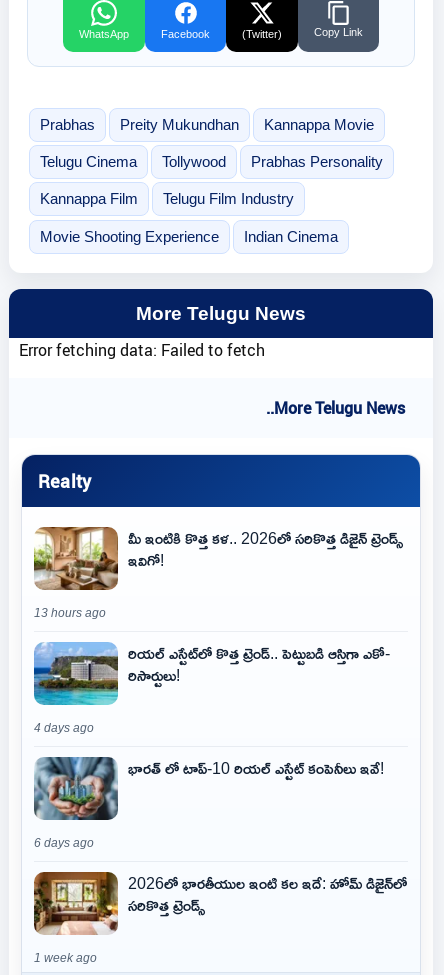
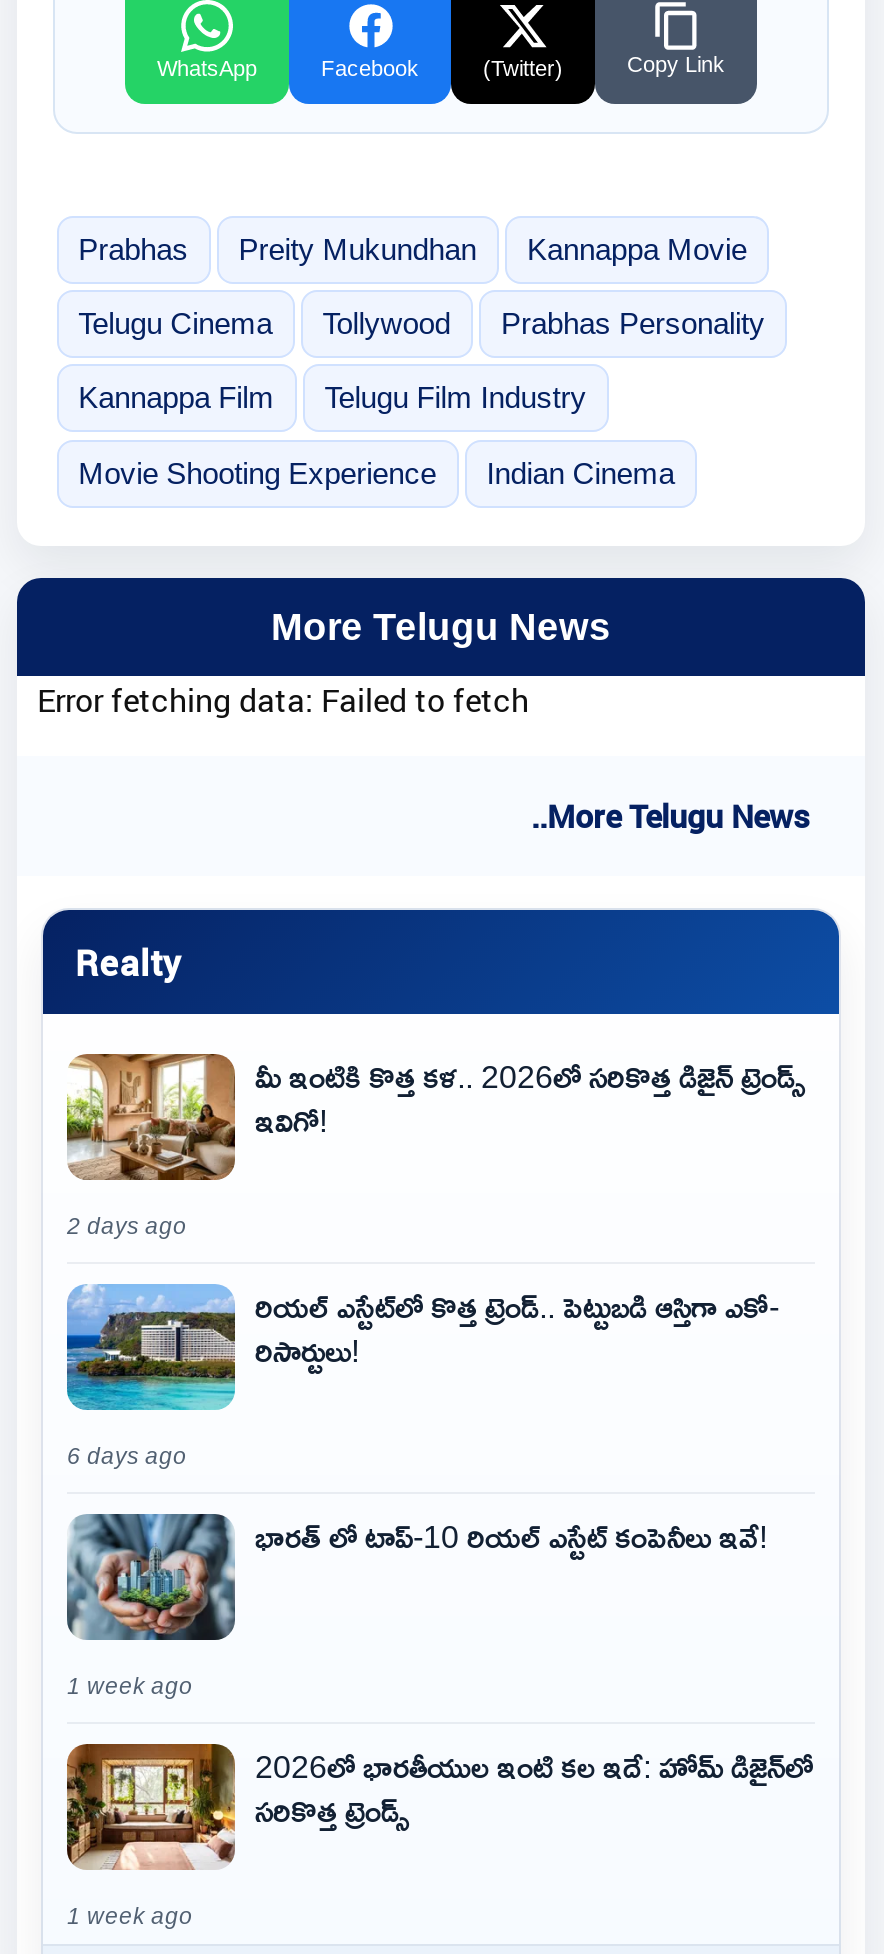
- 13 hours ago
+ 2 days ago

- 4 days ago
+ 6 days ago

- 6 days ago
+ 1 week ago
